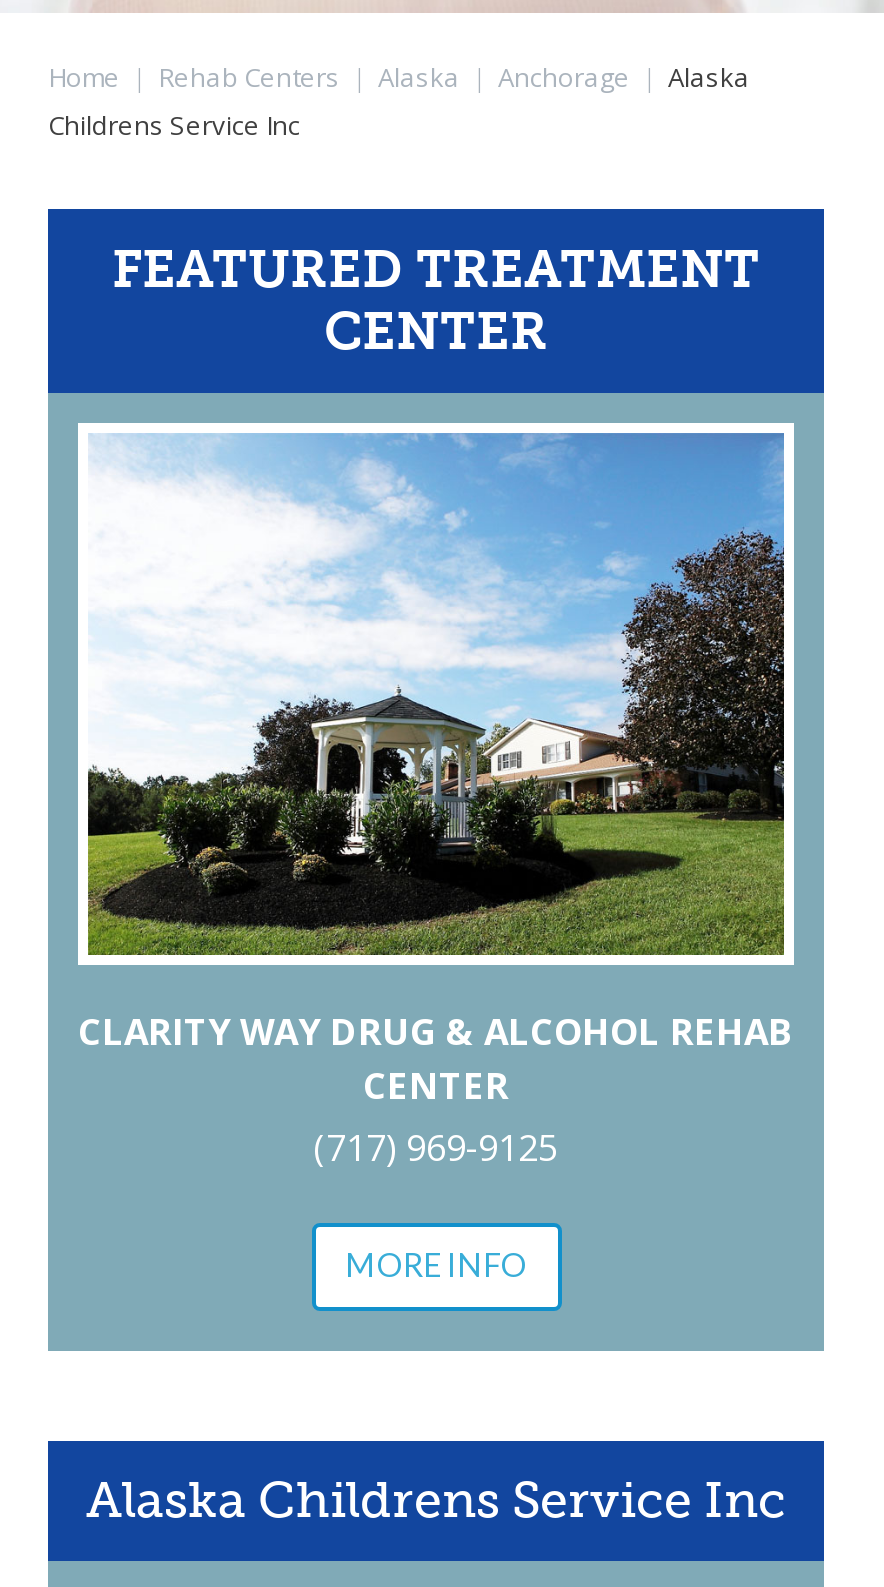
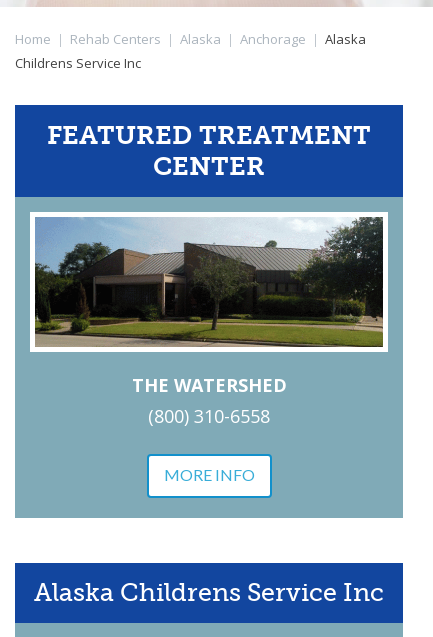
- [image]
- CLARITY WAY DRUG & ALCOHOL REHAB
- CENTER
- (717) 969-9125
+ [image]
+ THE WATERSHED
+ (800) 310-6558
